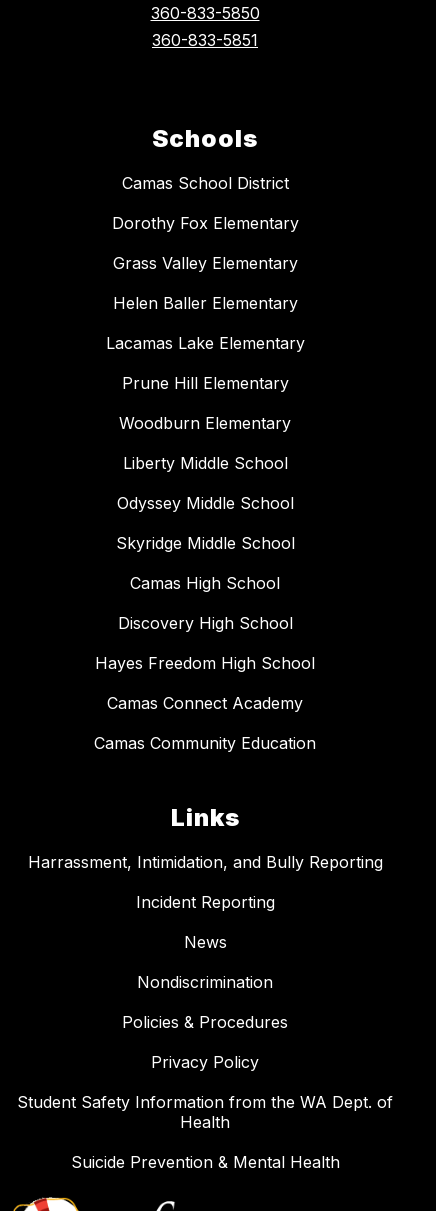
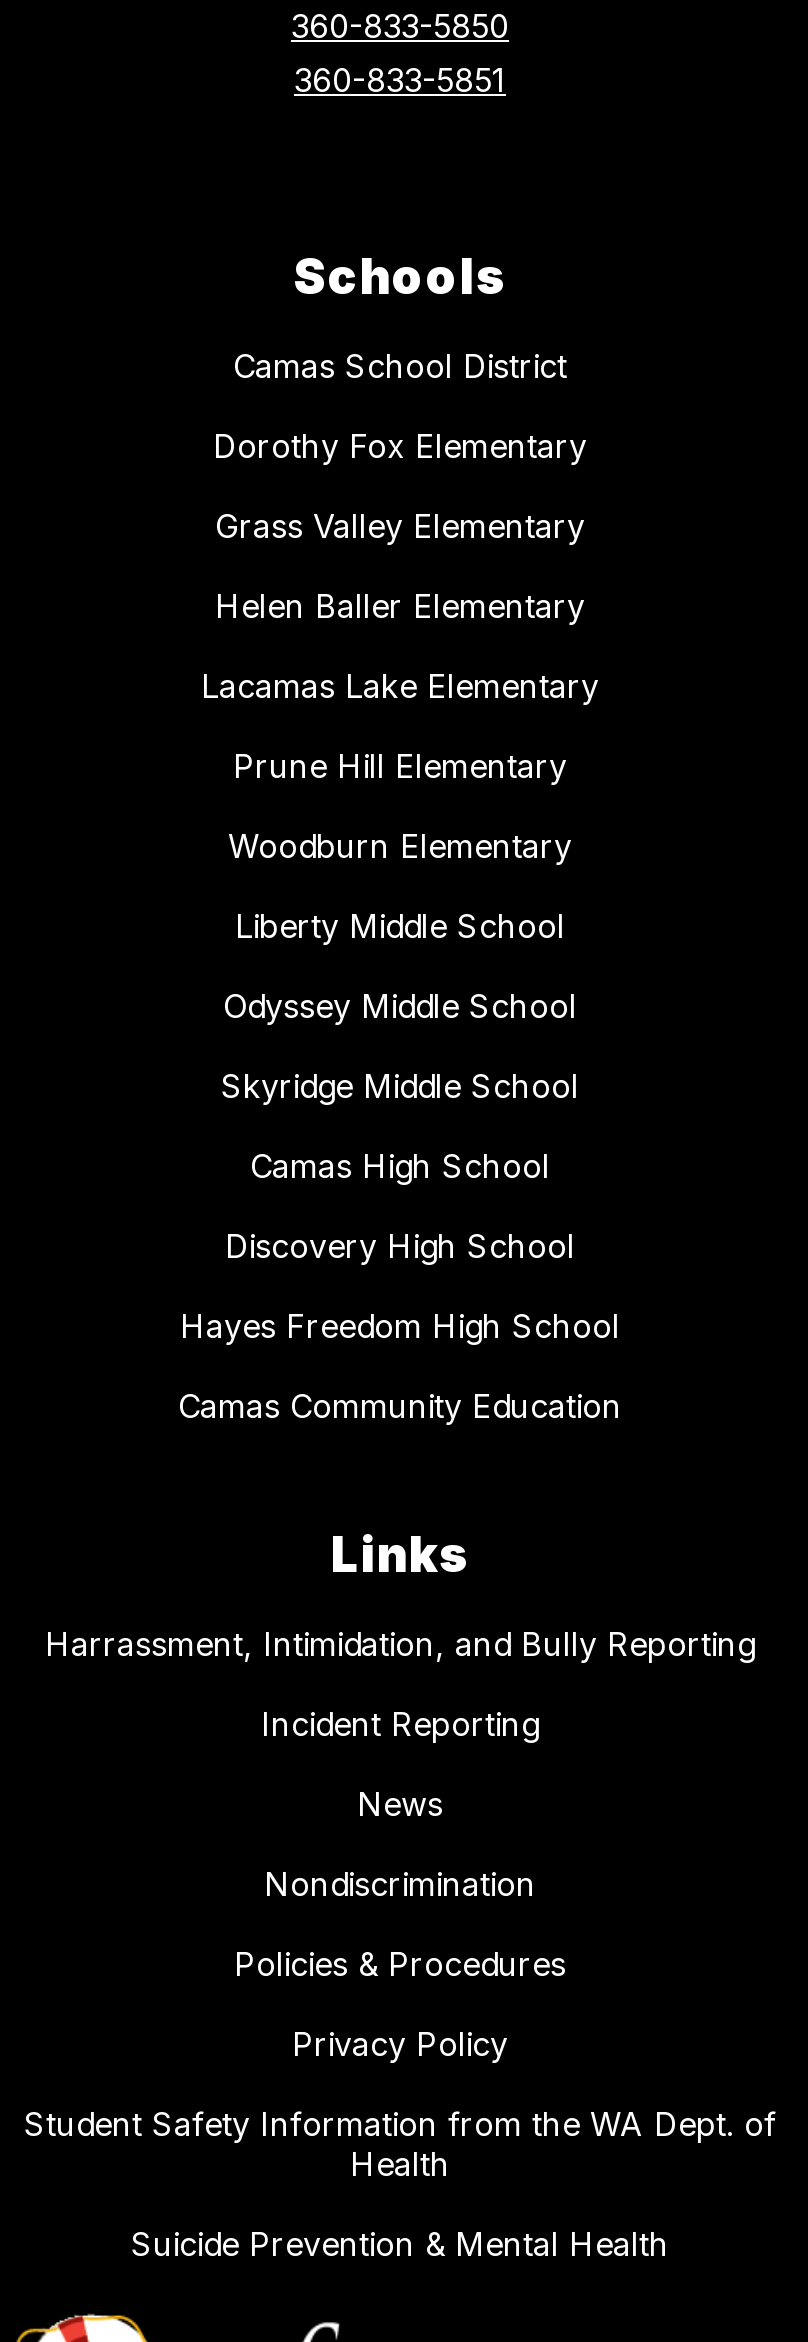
- Camas Connect Academy
